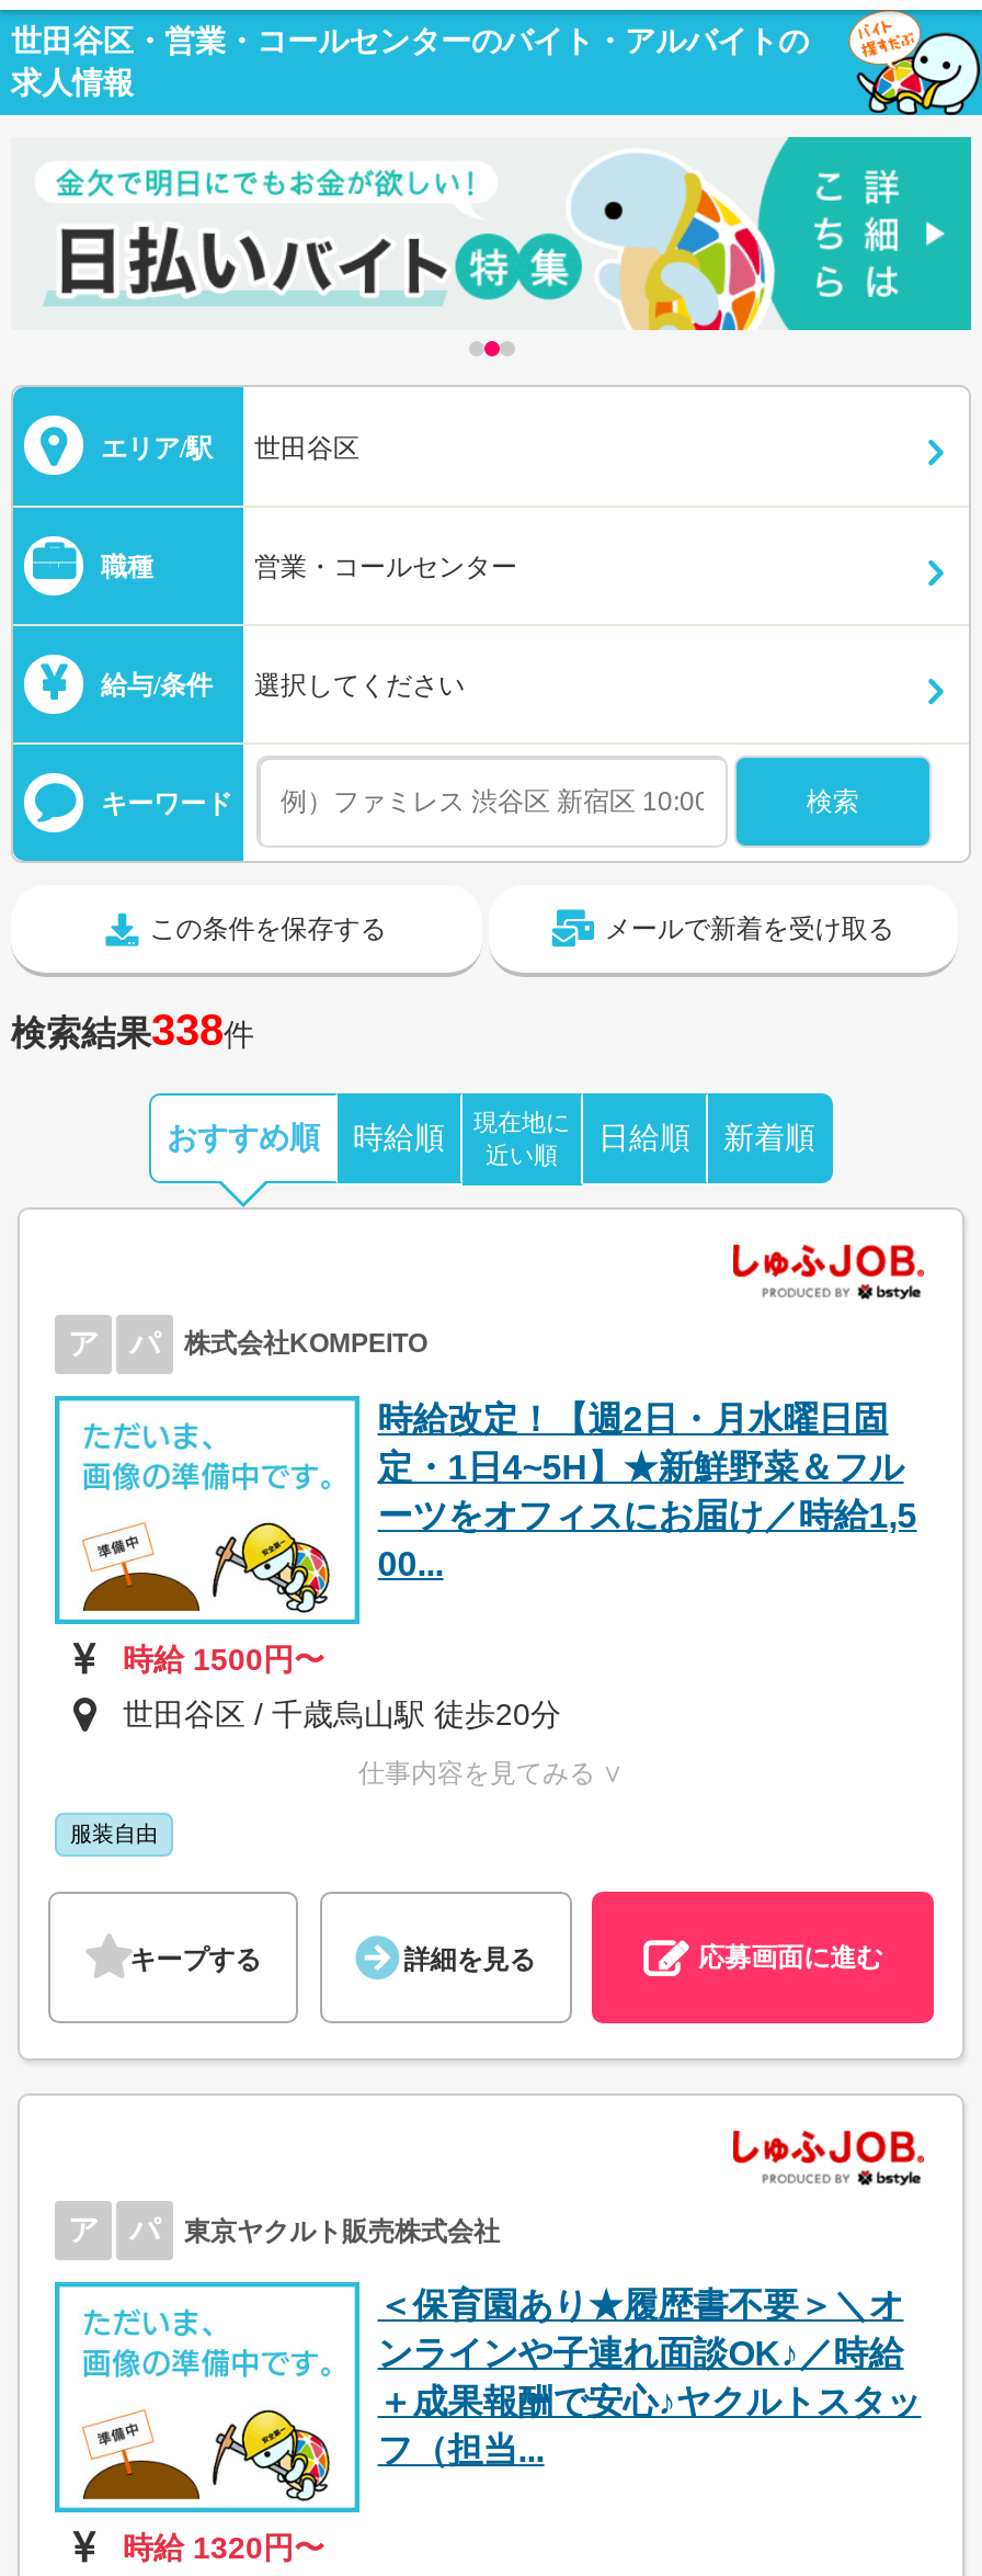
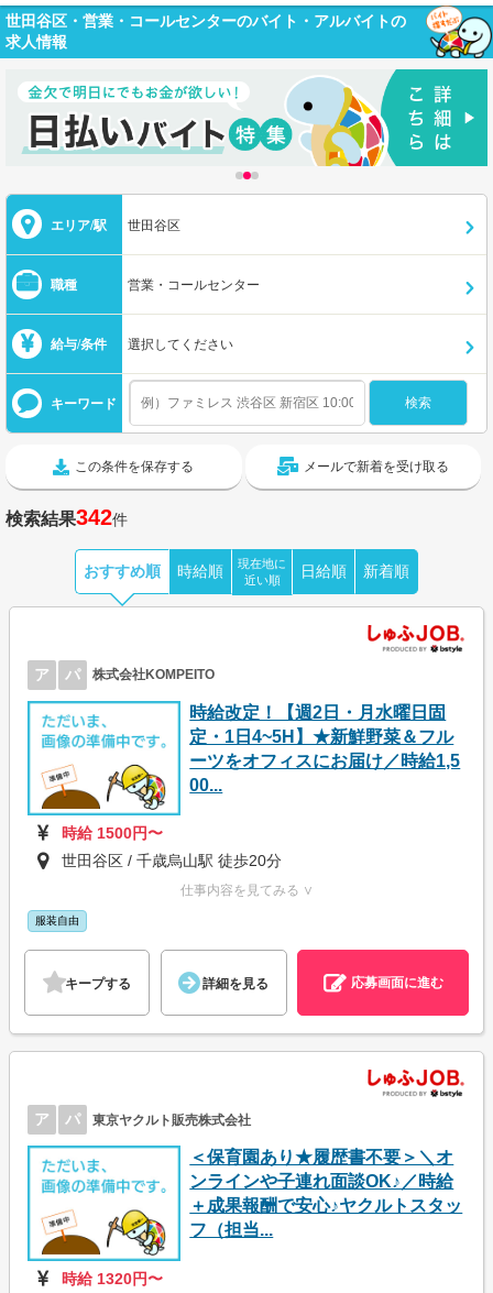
- 検索結果338件
+ 検索結果342件
